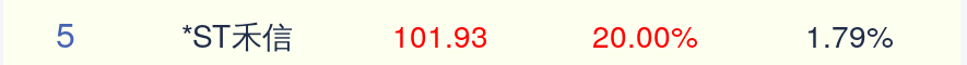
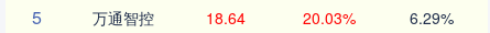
- *ST禾信
- 101.93
- 20.00%
- 1.79%
+ 万通智控
+ 18.64
+ 20.03%
+ 6.29%
